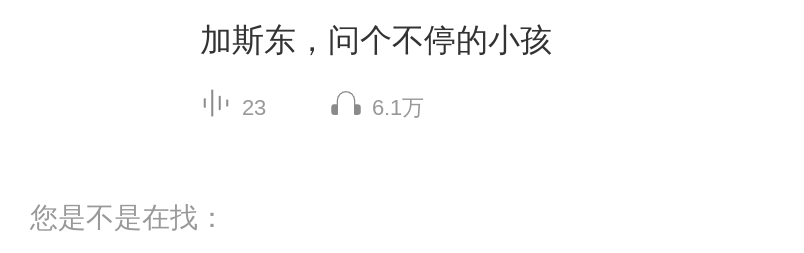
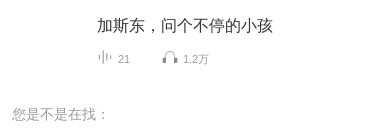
- 23
+ 21

- 6.1万
+ 1.2万
